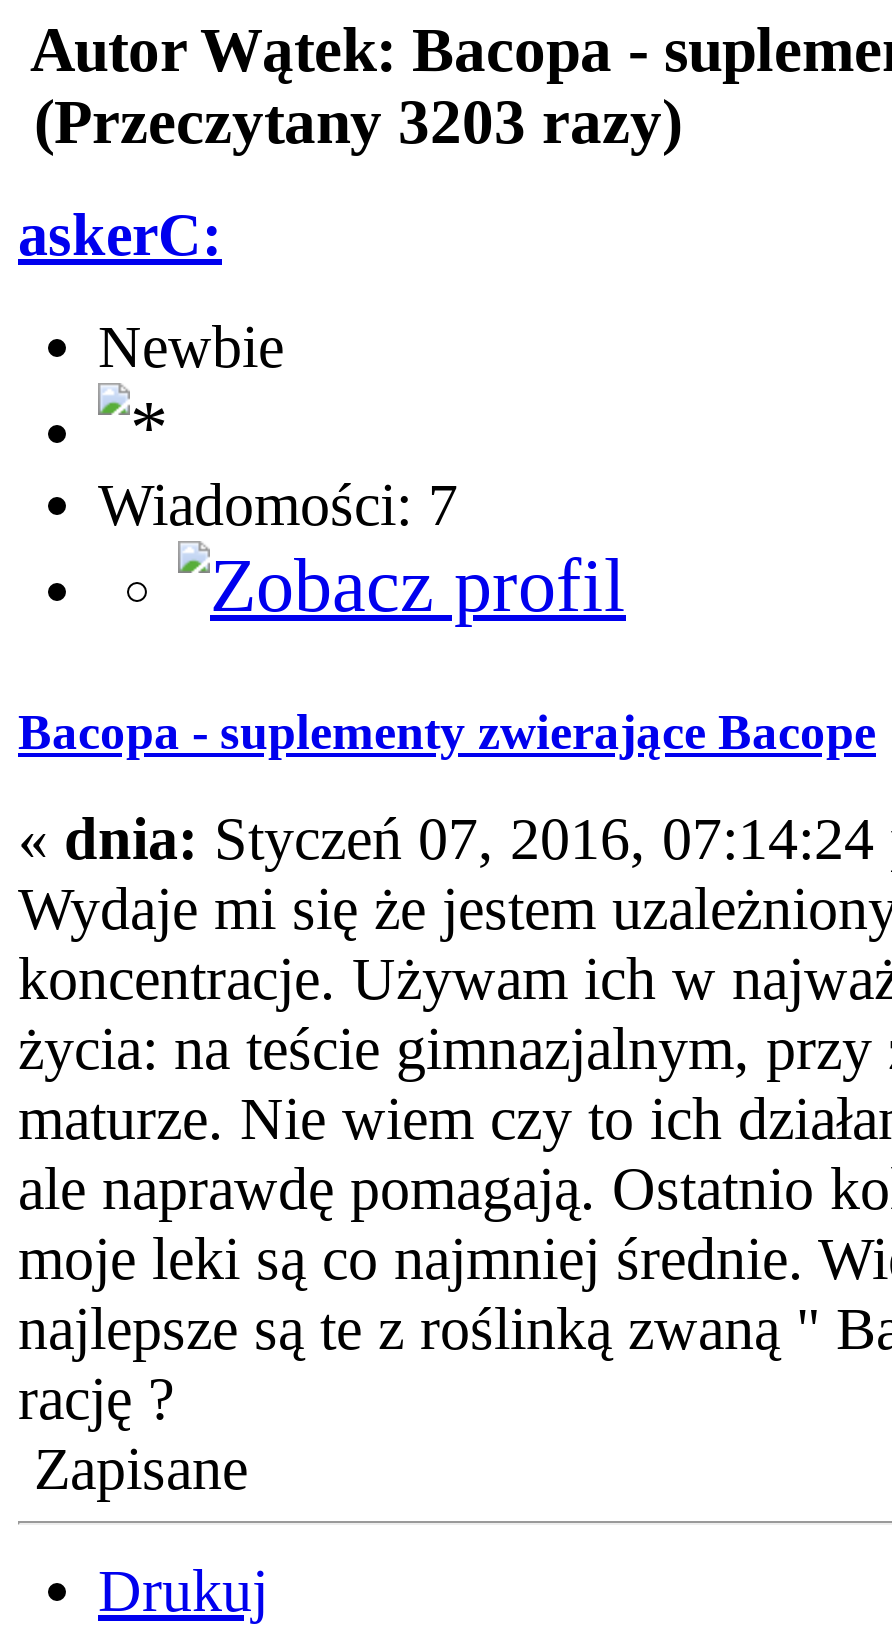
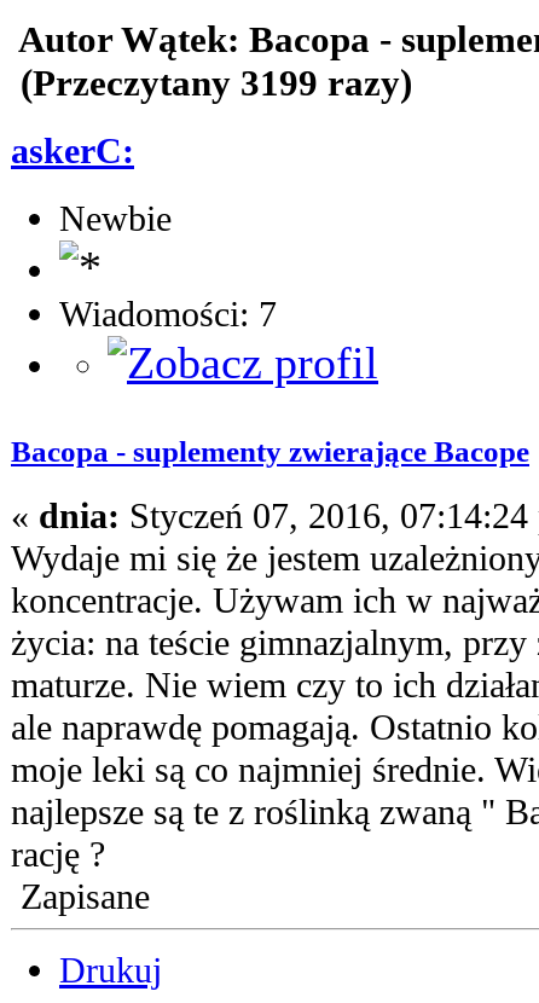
- (Przeczytany 3203 razy)
+ (Przeczytany 3199 razy)
